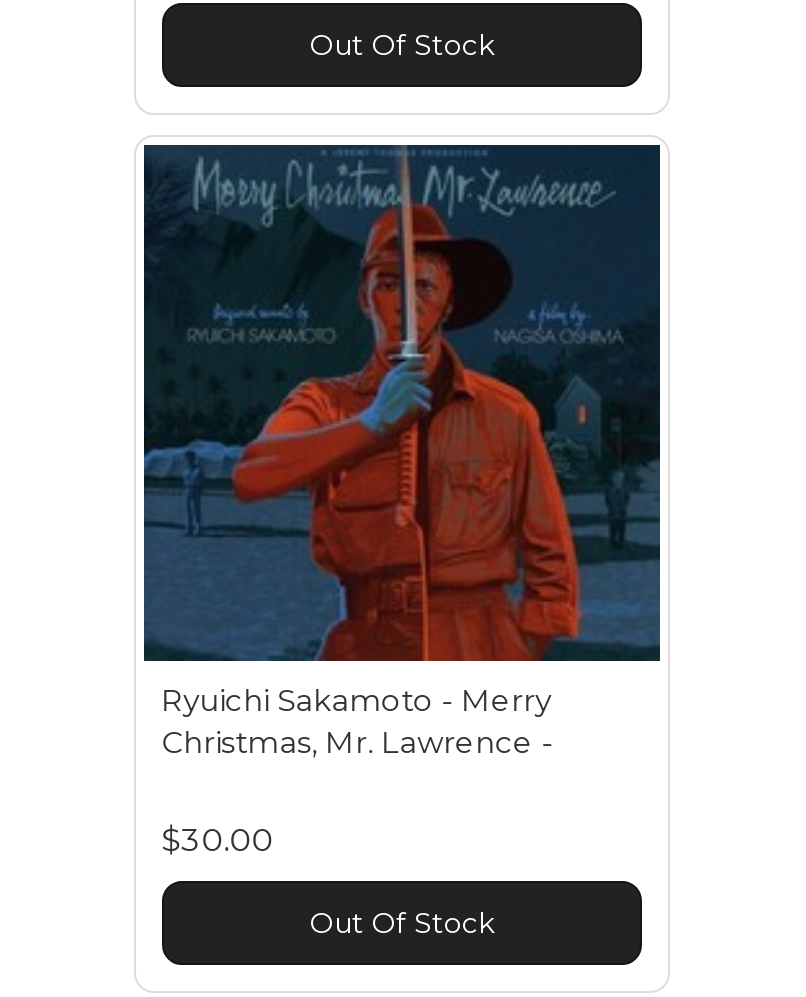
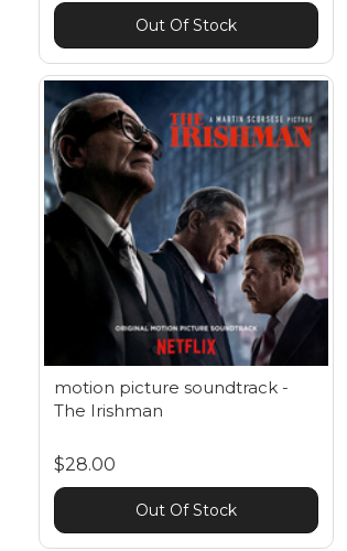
- [image]
- Ryuichi Sakamoto - Merry
- Christmas, Mr. Lawrence -
+ [image]
+ motion picture soundtrack -
+ The Irishman

- $30.00
+ $28.00
